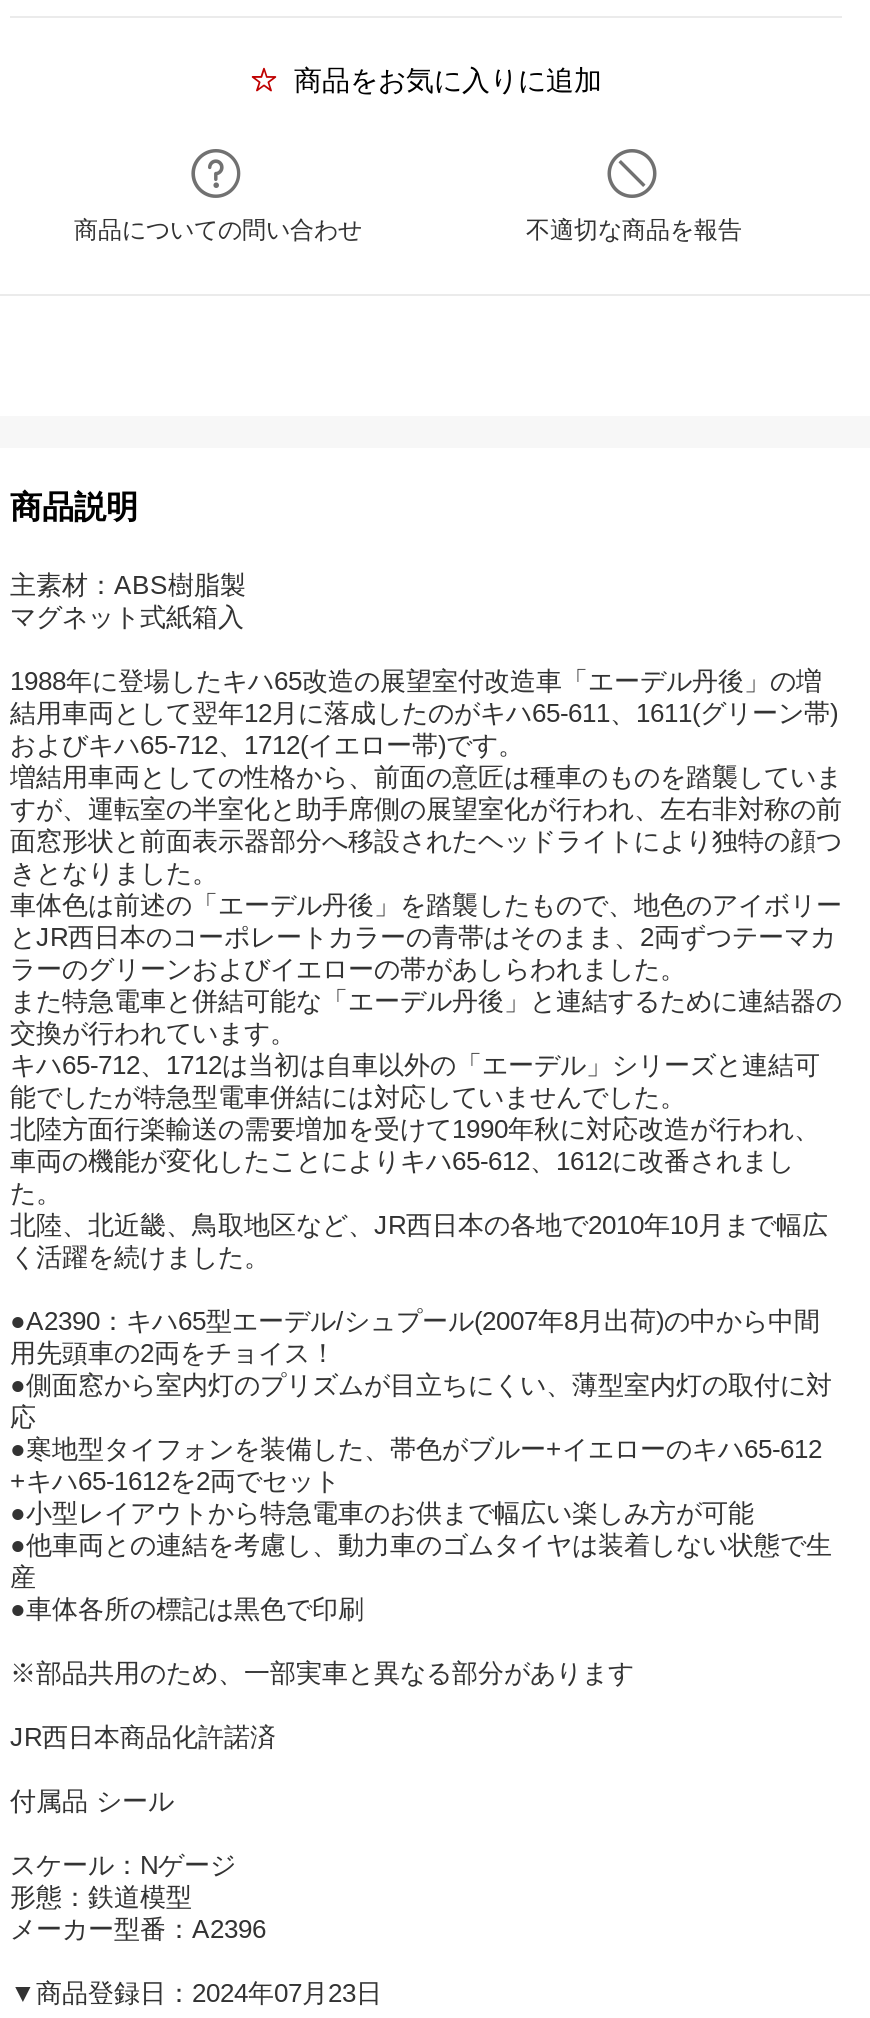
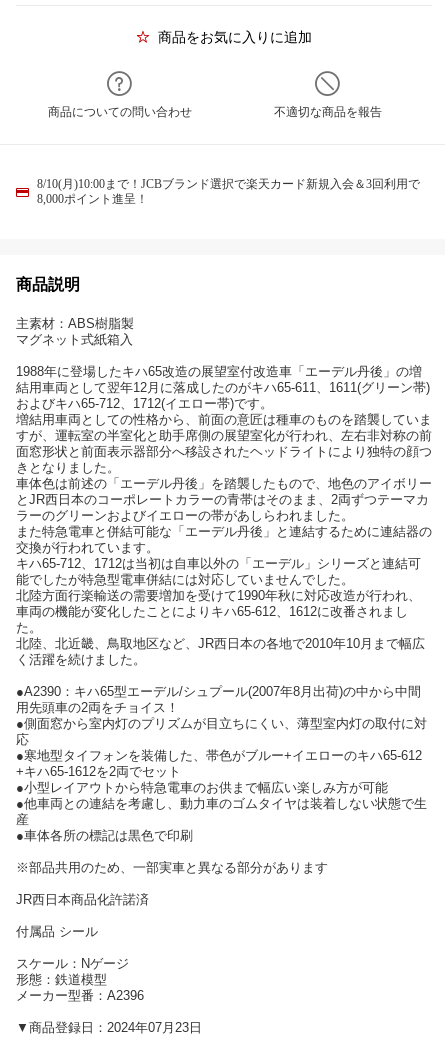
+ 8/10(月)10:00まで！JCBブランド選択で楽天カード新規入会＆3回利用で
+ 8,000ポイント進呈！
